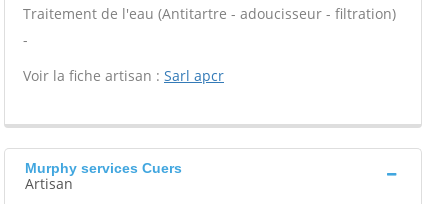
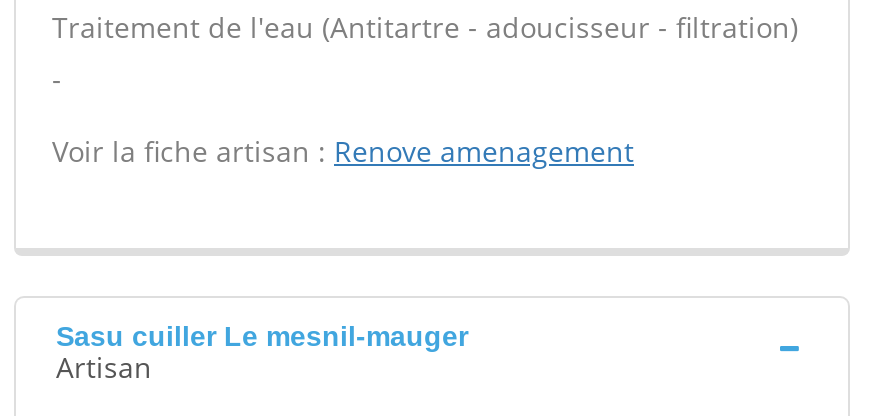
- Voir la fiche artisan : Sarl apcr
+ Voir la fiche artisan : Renove amenagement

- Murphy services Cuers
+ Sasu cuiller Le mesnil-mauger
